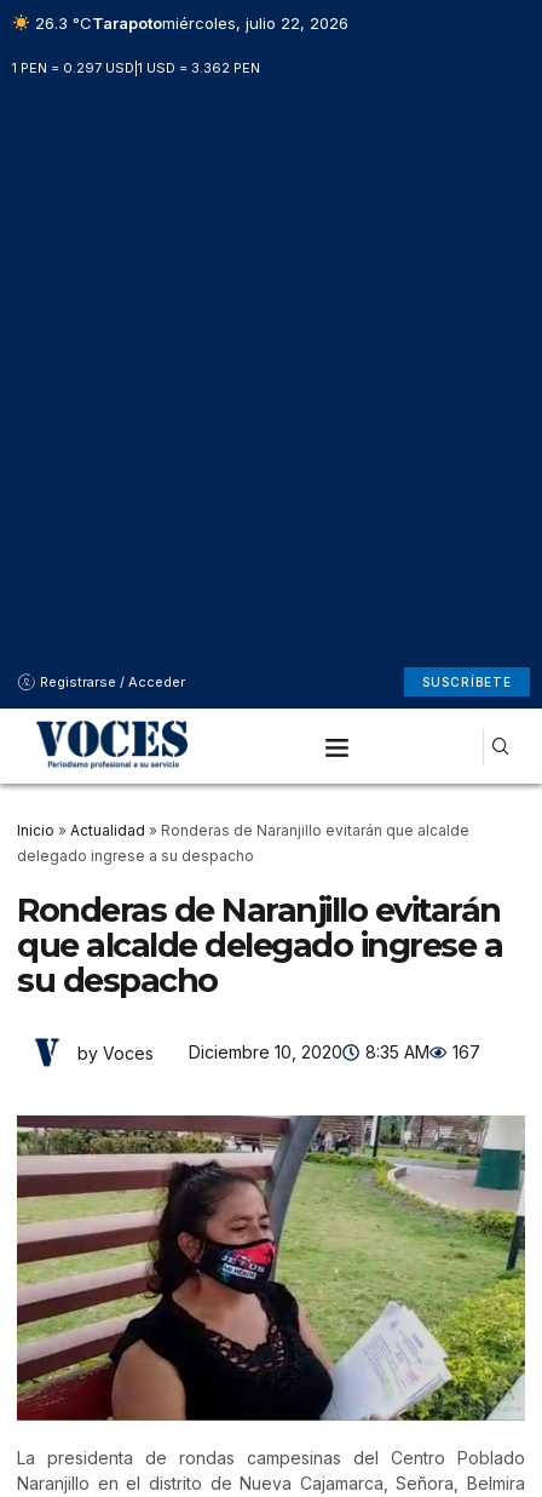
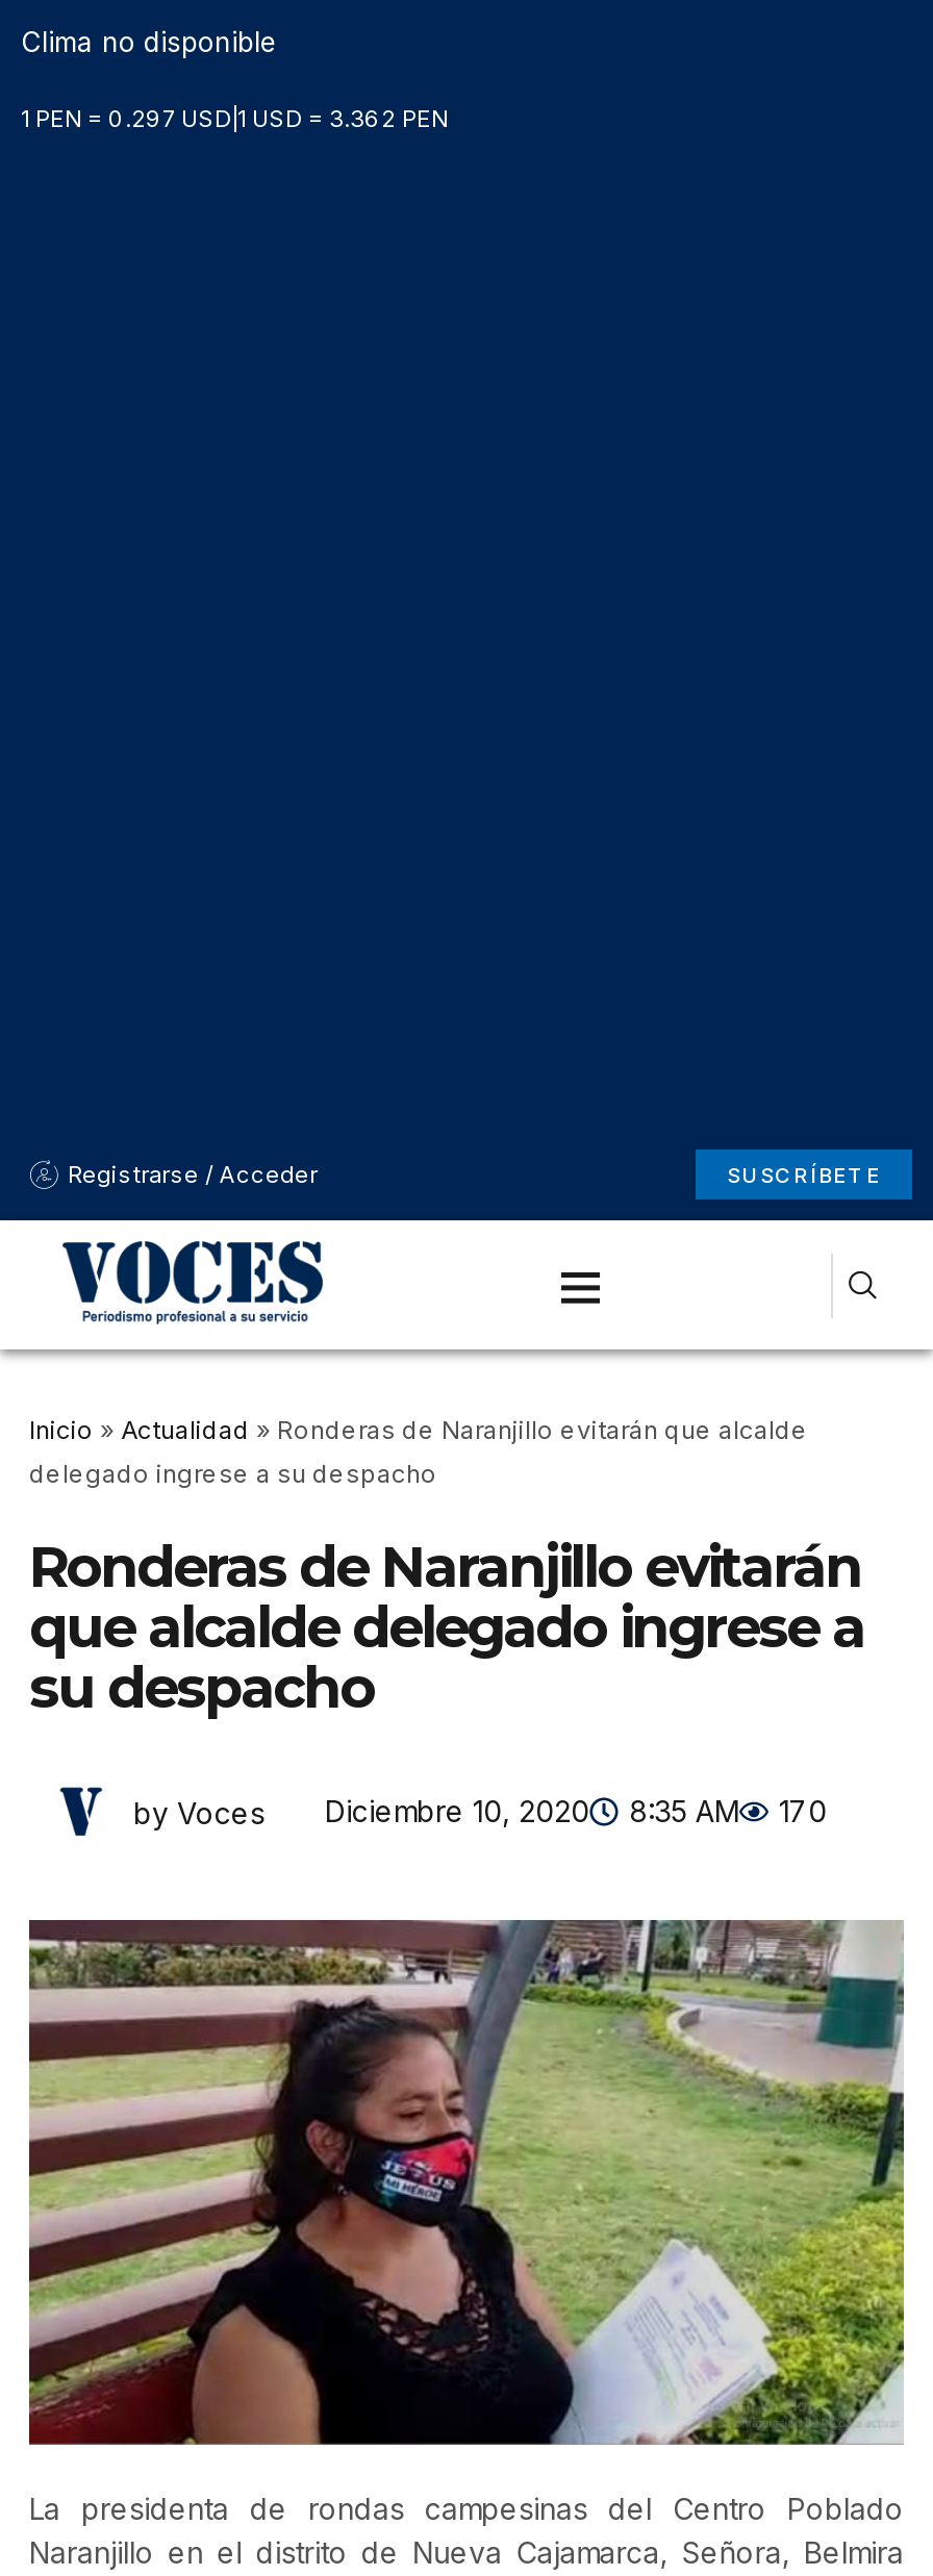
- 26.3 °CTarapotomiércoles, julio 22, 2026
+ Clima no disponible

- by Voces Diciembre 10, 2020 8:35 AM 167
+ by Voces Diciembre 10, 2020 8:35 AM 170
